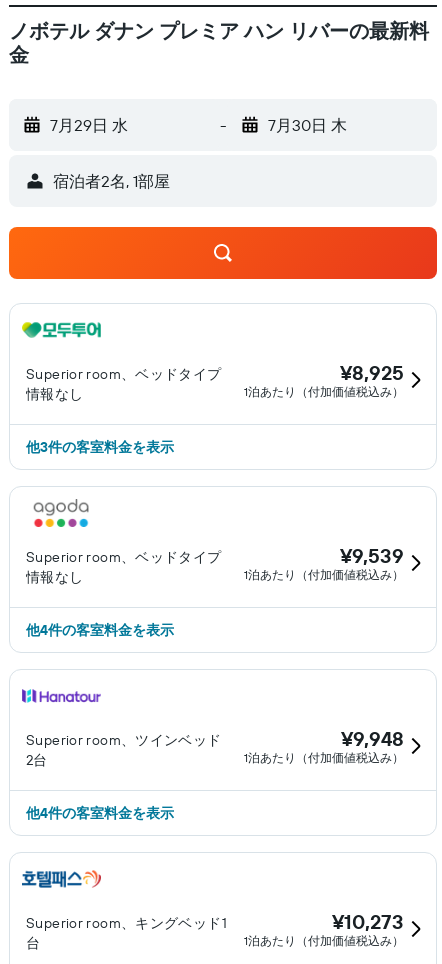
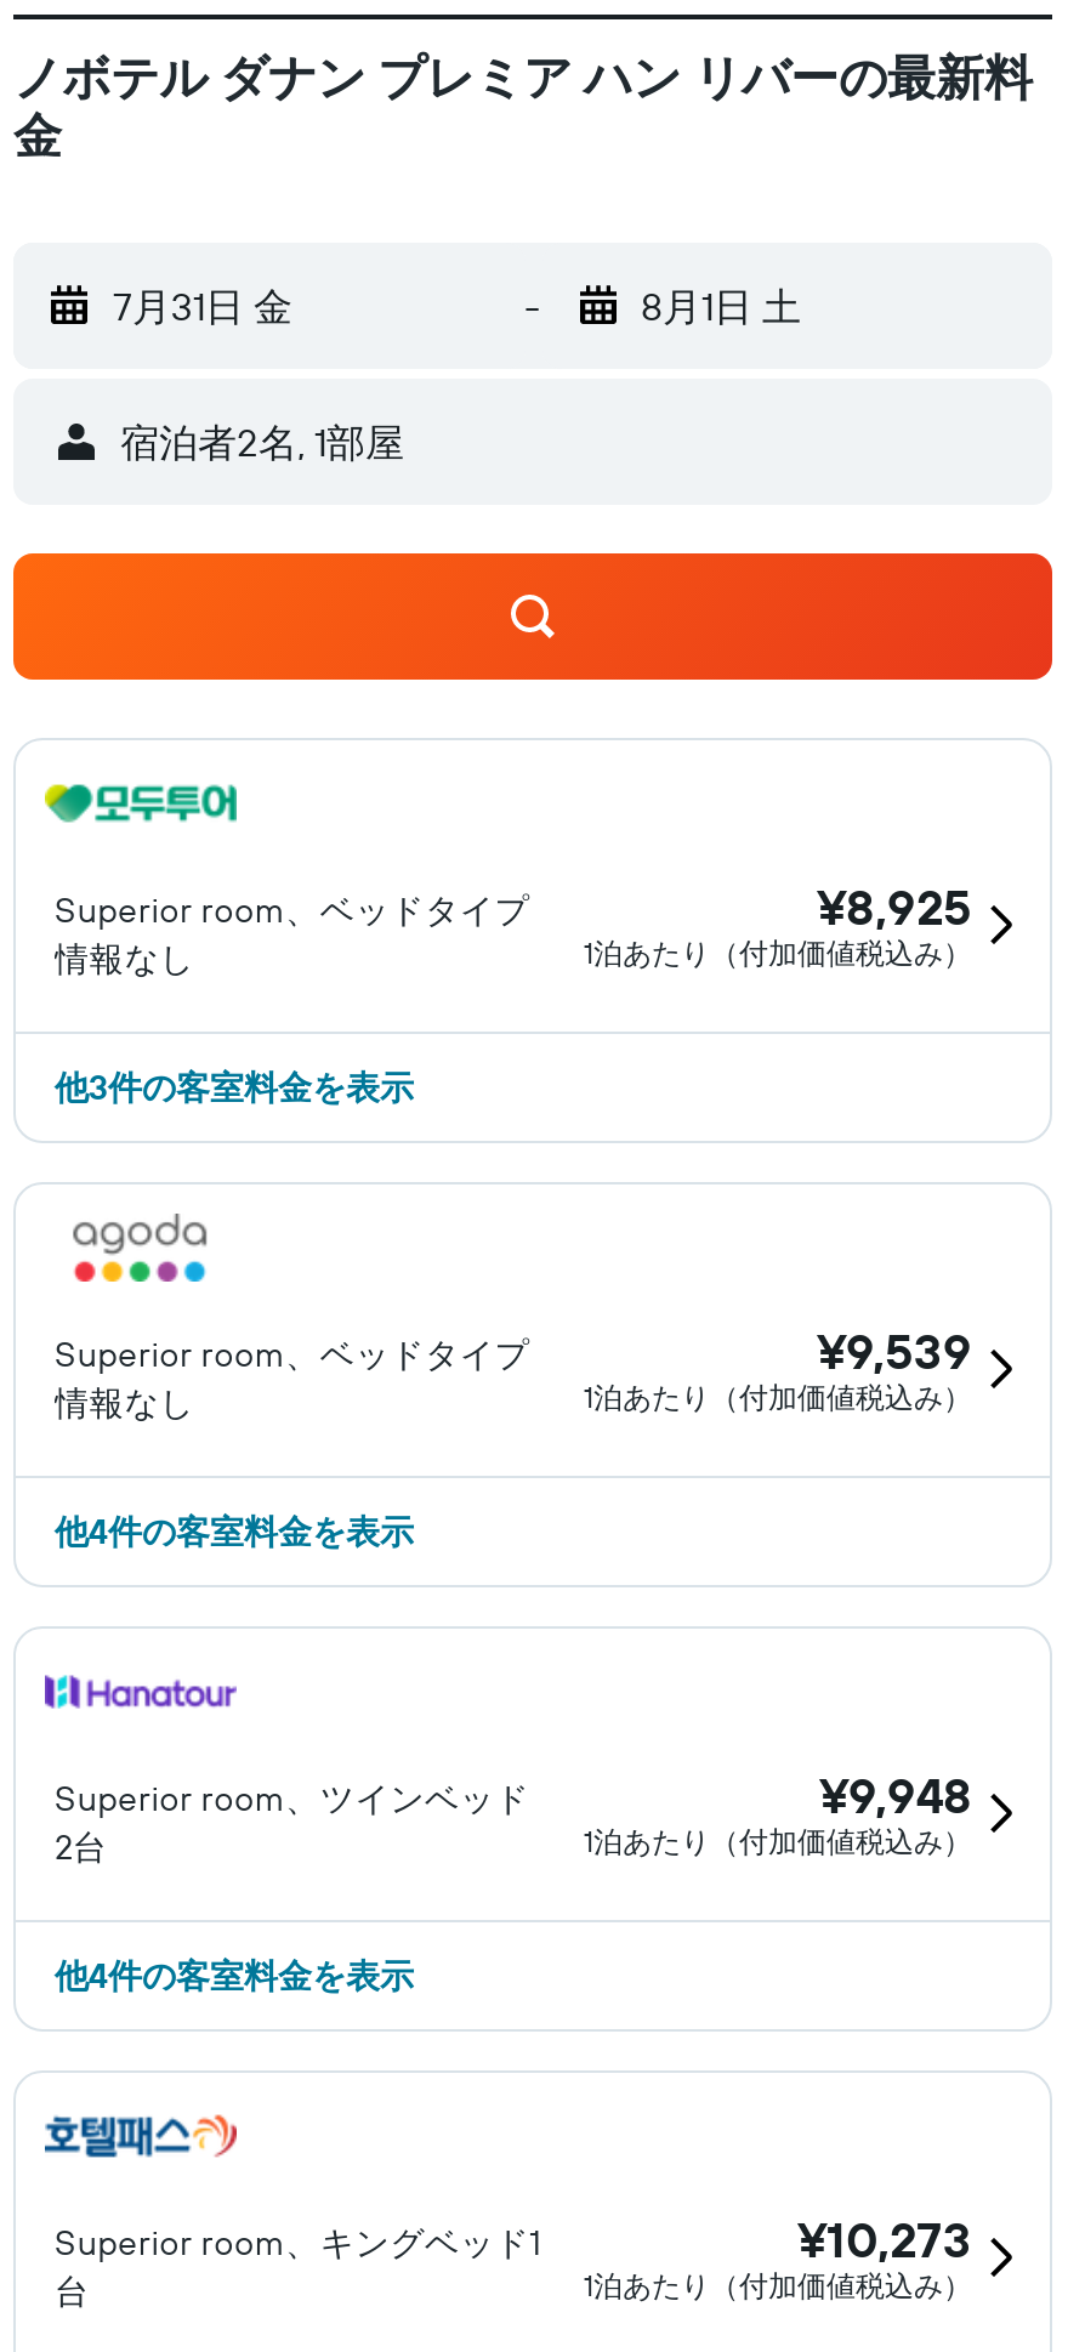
- 7月29日 水
+ 7月31日 金

- 7月30日 木
+ 8月1日 土
